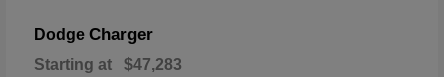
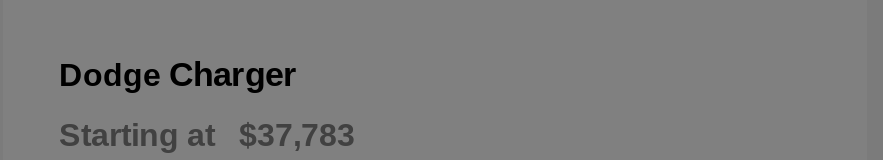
- Starting at $47,283
+ Starting at $37,783
